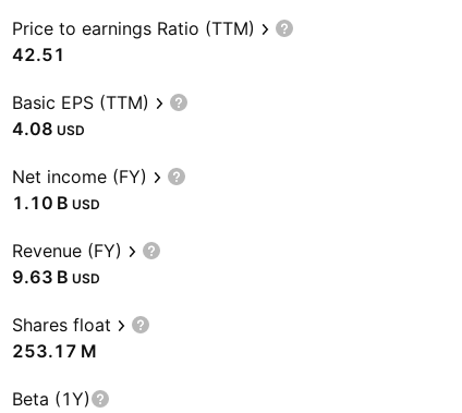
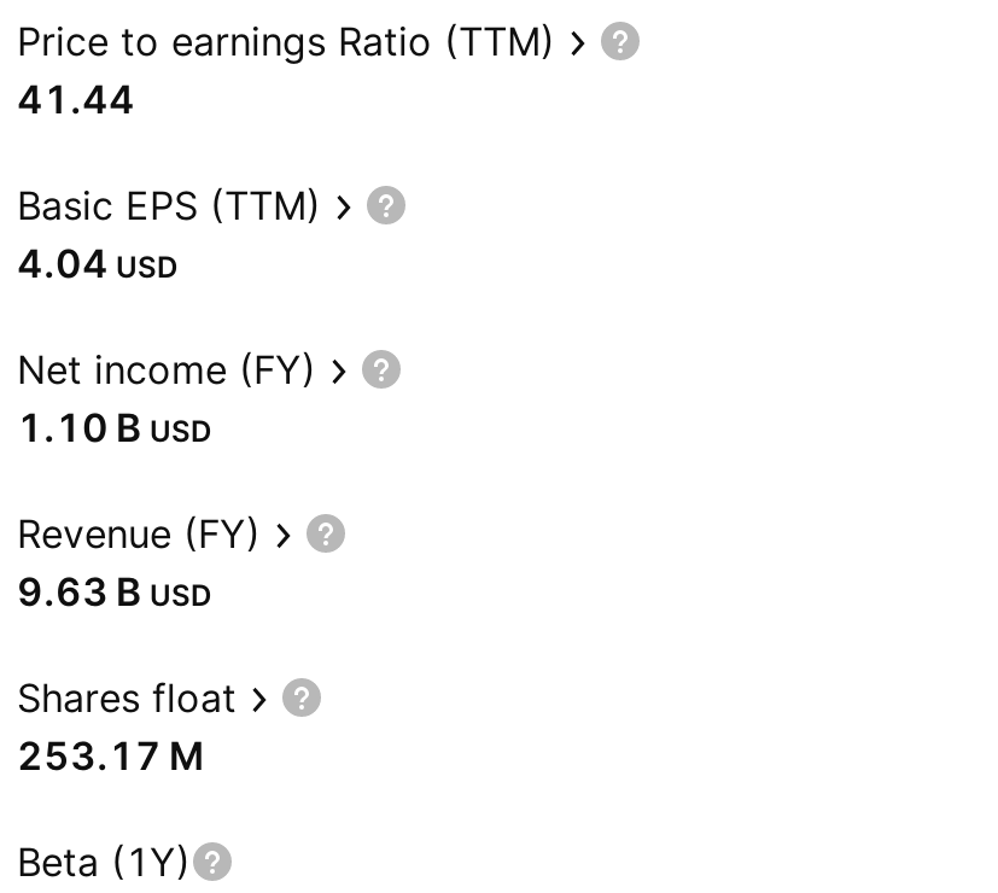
- 42.51
+ 41.44

- 4.08 USD
+ 4.04 USD
